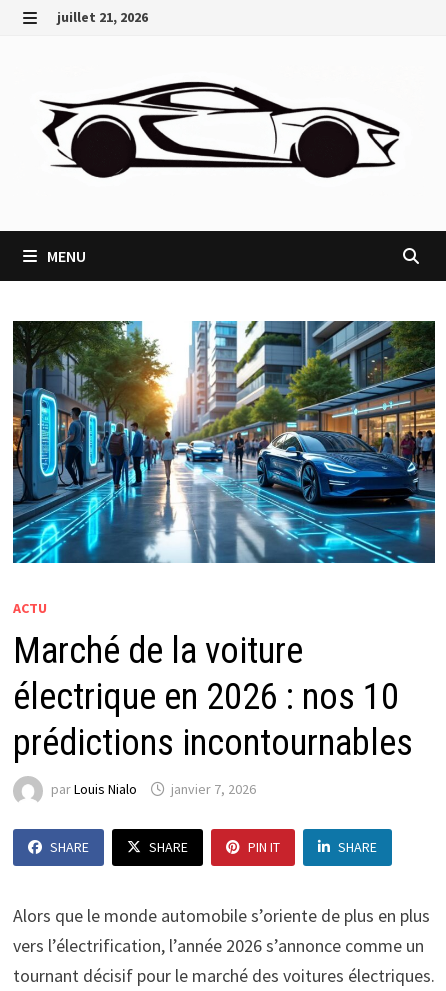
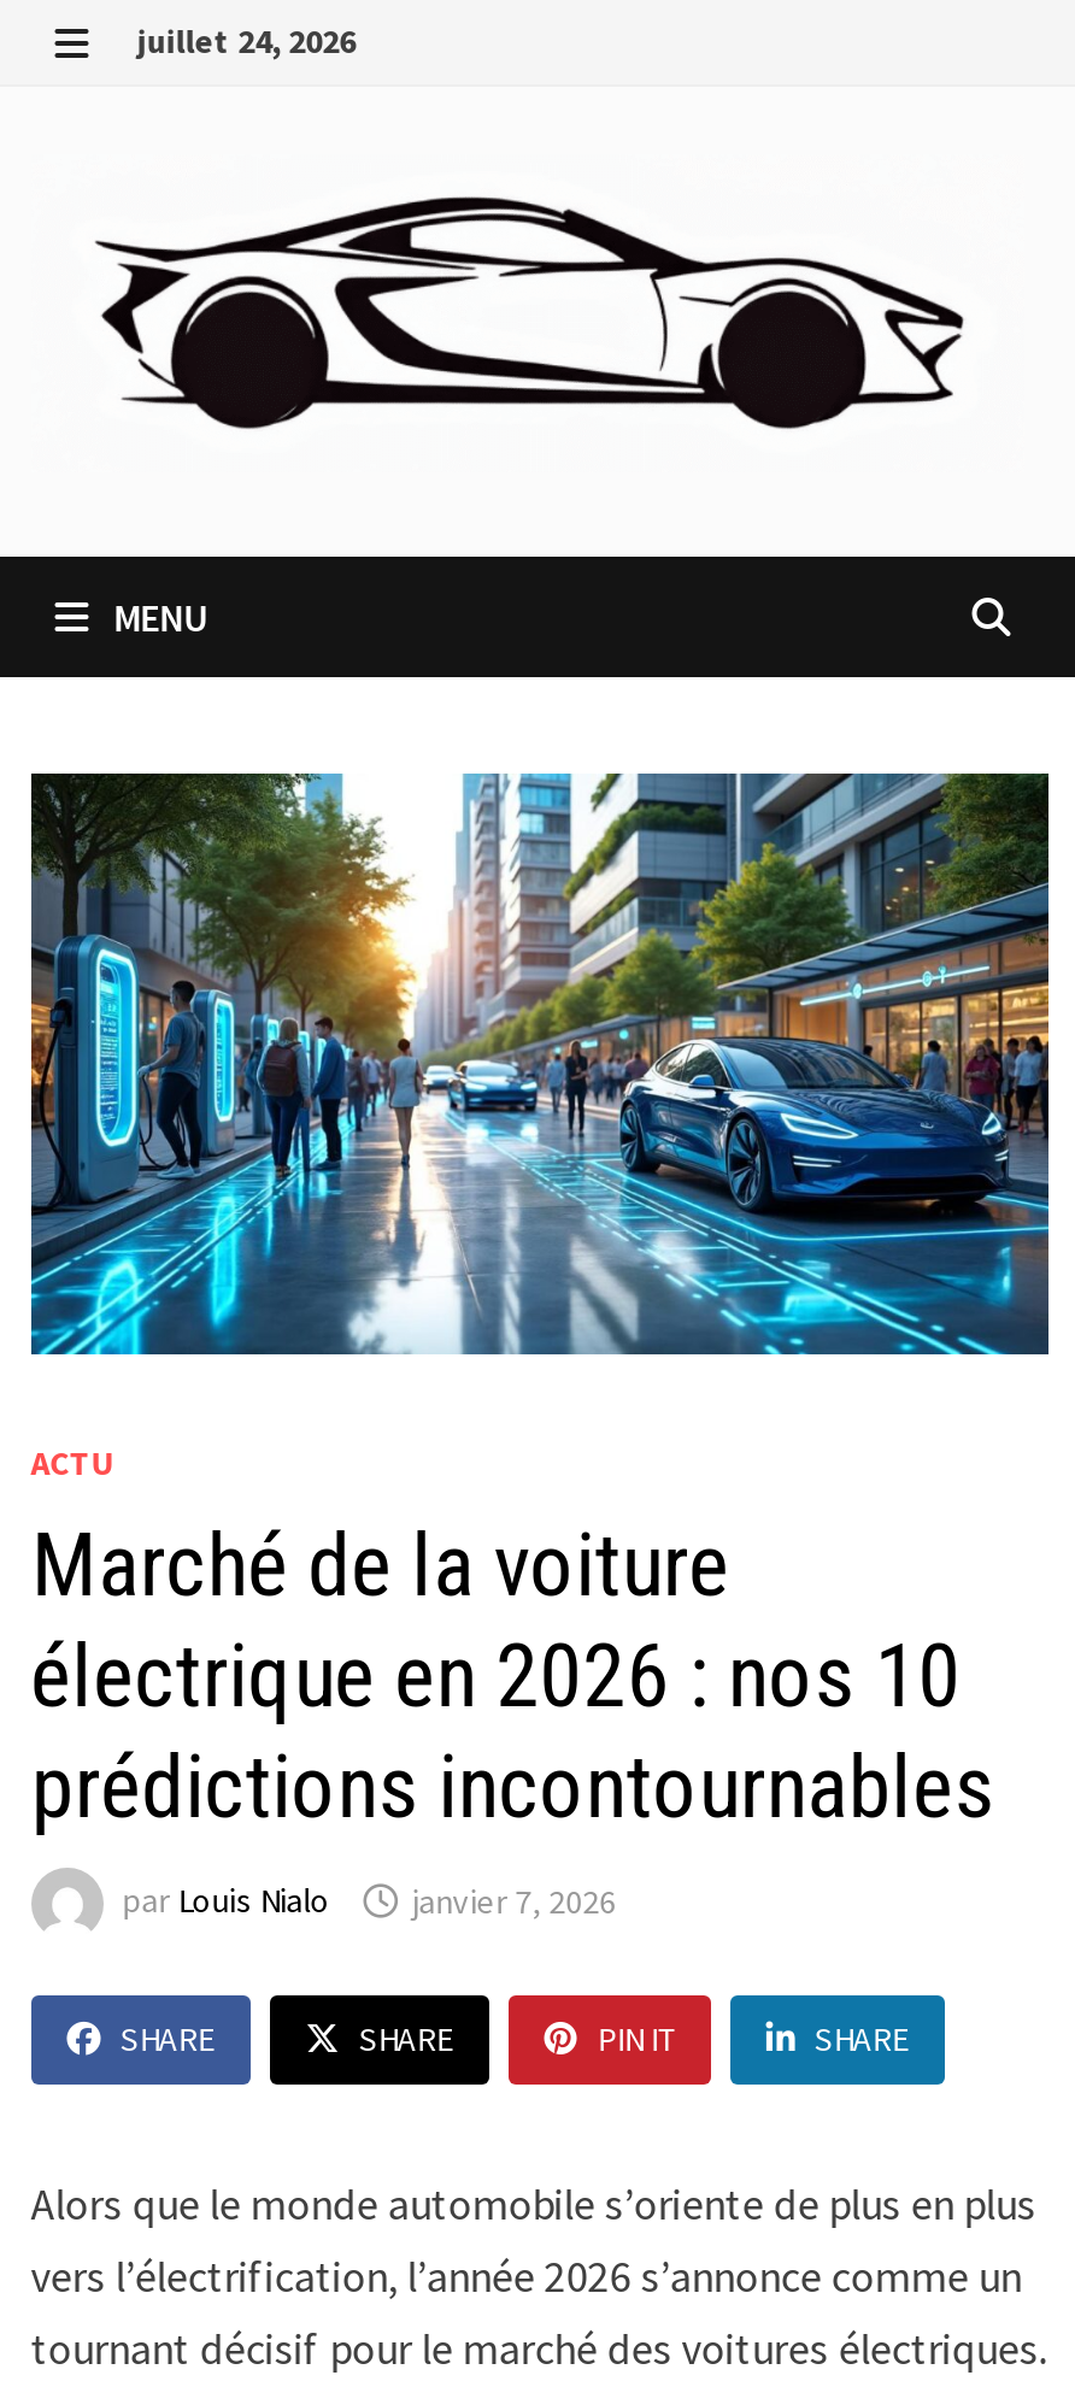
- juillet 21, 2026
+ juillet 24, 2026
